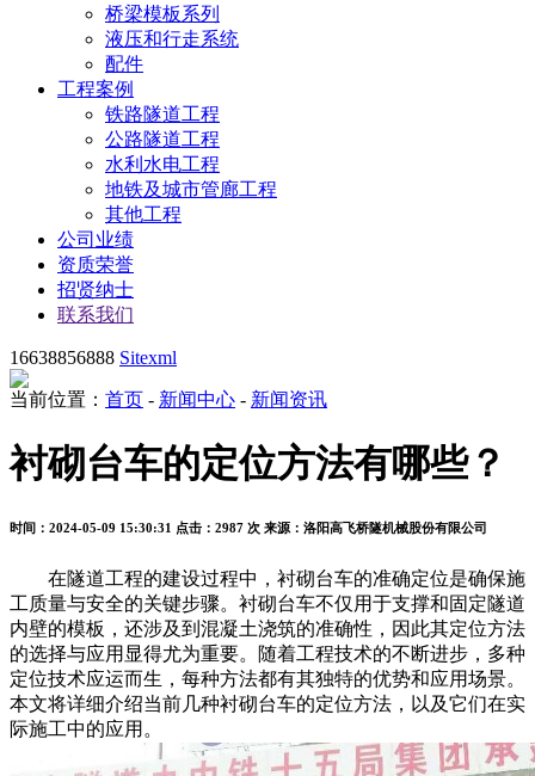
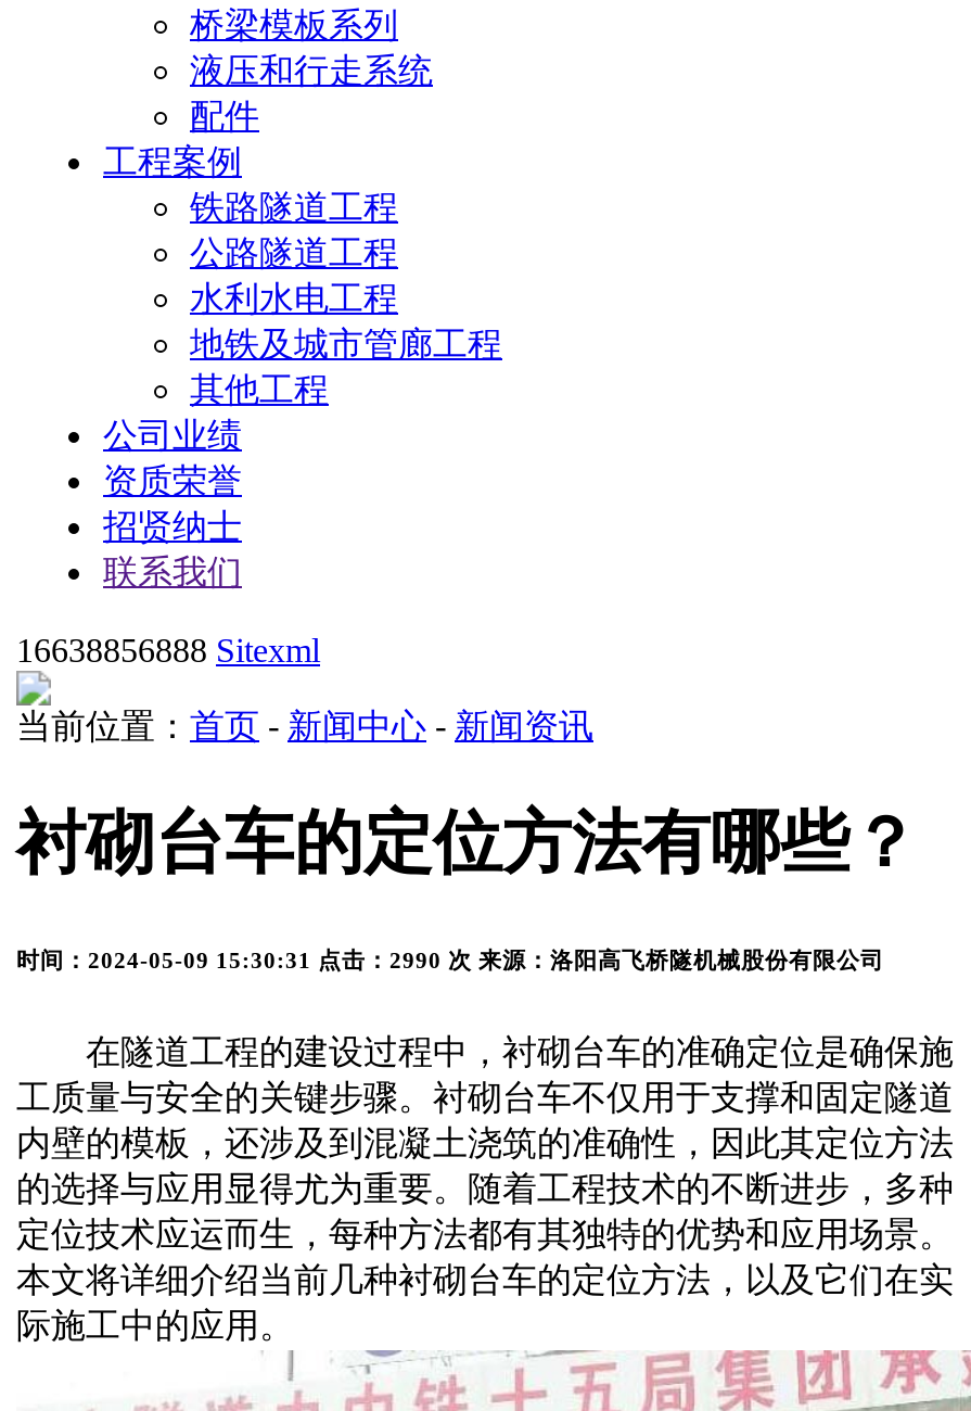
- 时间：2024-05-09 15:30:31 点击：2987 次 来源：洛阳高飞桥隧机械股份有限公司
+ 时间：2024-05-09 15:30:31 点击：2990 次 来源：洛阳高飞桥隧机械股份有限公司
